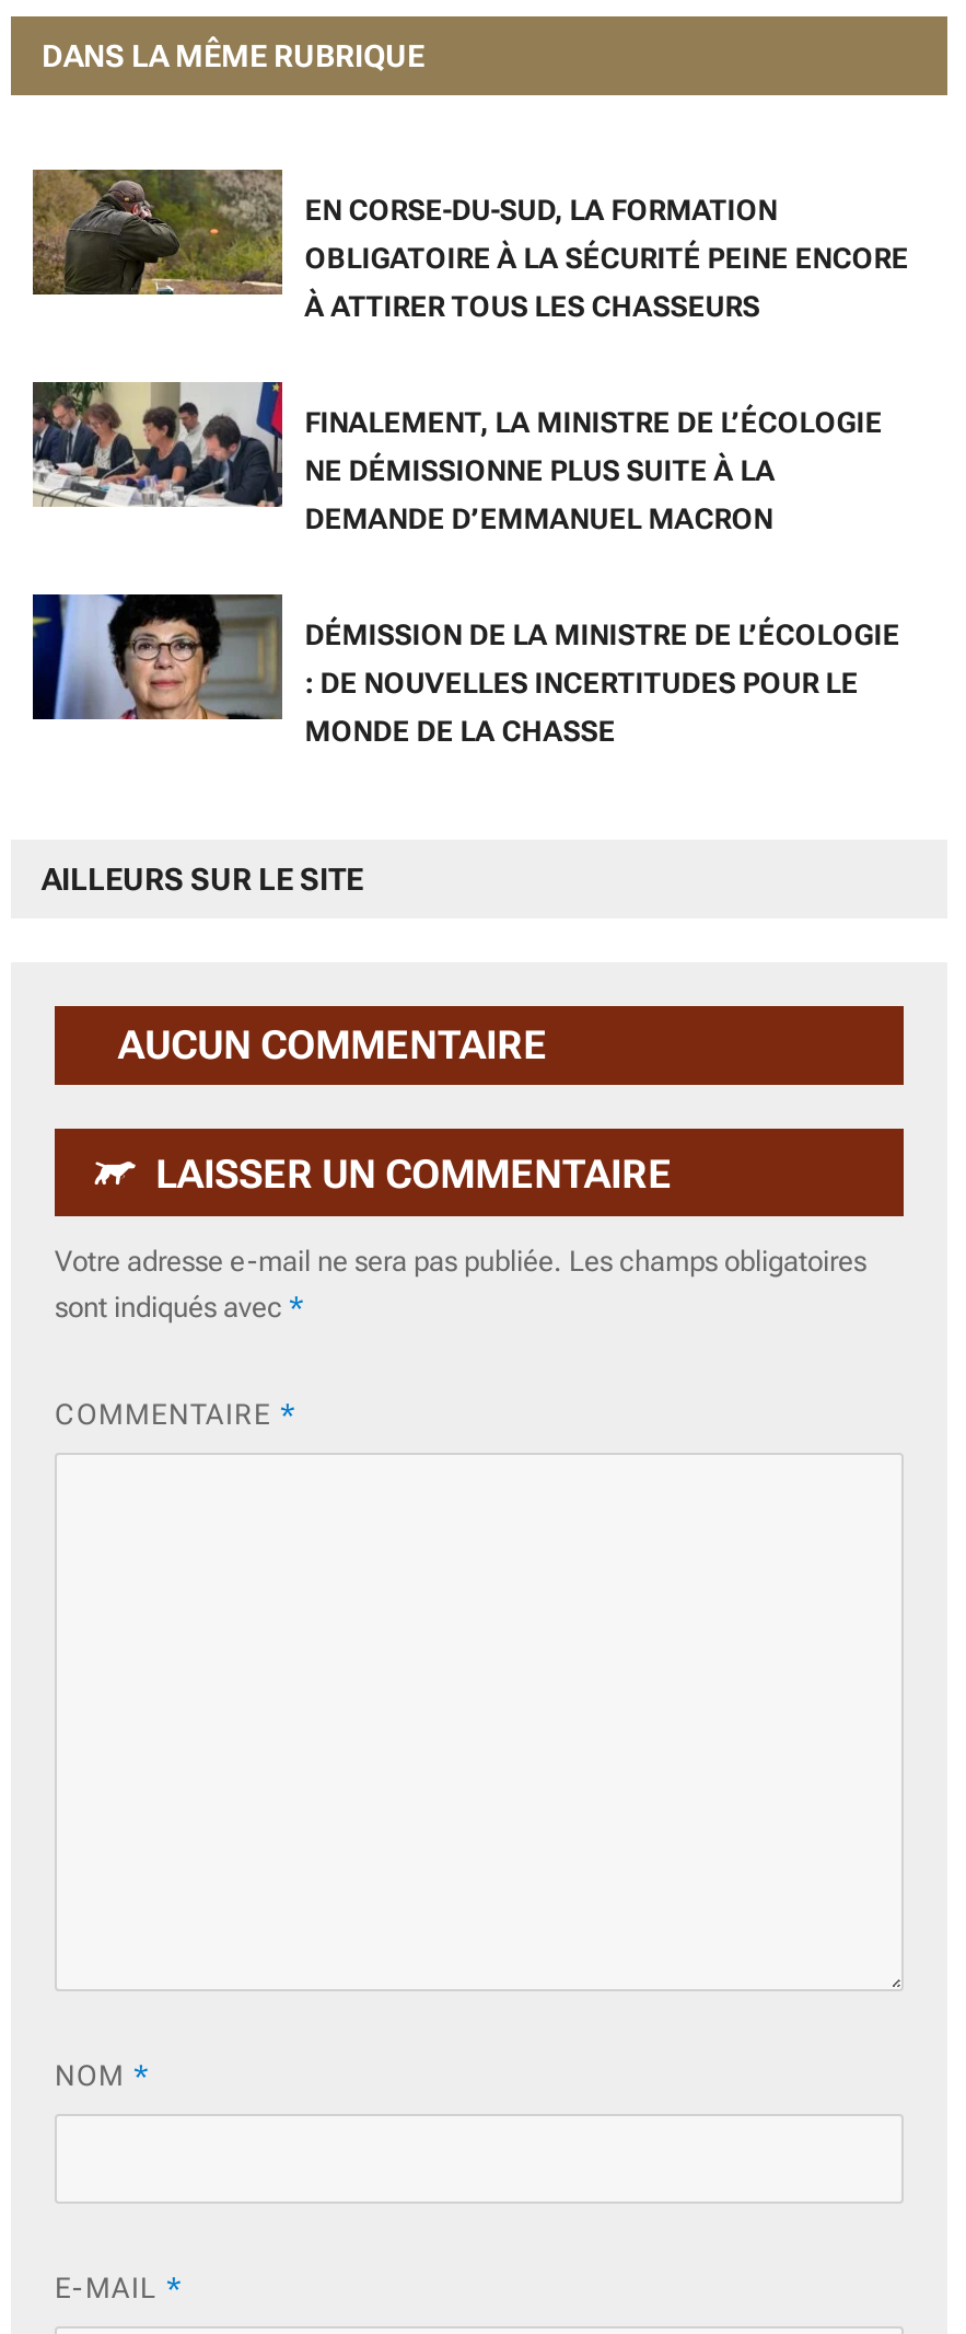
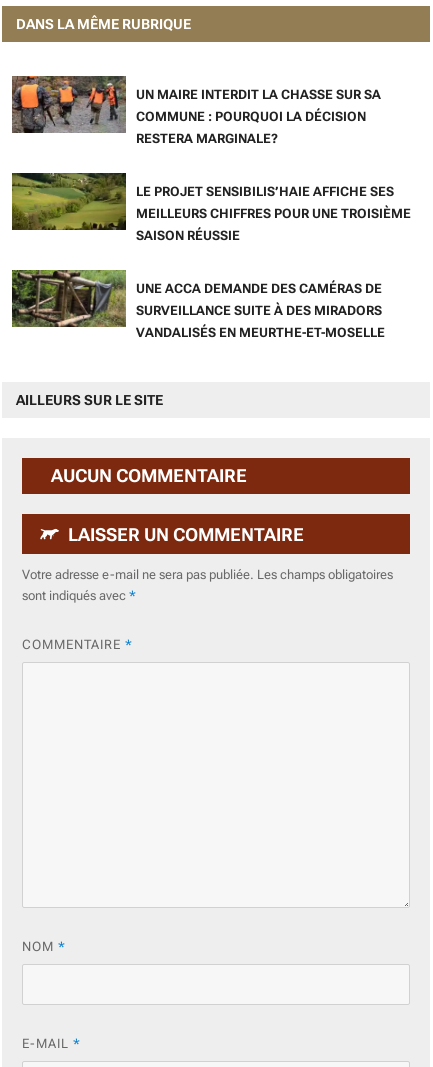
- [image]
- EN CORSE-DU-SUD, LA FORMATION
+ [image]
+ UN MAIRE INTERDIT LA CHASSE SUR SA

- OBLIGATOIRE À LA SÉCURITÉ PEINE ENCORE
+ COMMUNE : POURQUOI LA DÉCISION

- À ATTIRER TOUS LES CHASSEURS
+ RESTERA MARGINALE?

- [image]
- FINALEMENT, LA MINISTRE DE L’ÉCOLOGIE
+ [image]
+ LE PROJET SENSIBILIS’HAIE AFFICHE SES

- NE DÉMISSIONNE PLUS SUITE À LA
+ MEILLEURS CHIFFRES POUR UNE TROISIÈME

- DEMANDE D’EMMANUEL MACRON
+ SAISON RÉUSSIE

- [image]
- DÉMISSION DE LA MINISTRE DE L’ÉCOLOGIE
+ [image]
+ UNE ACCA DEMANDE DES CAMÉRAS DE

- : DE NOUVELLES INCERTITUDES POUR LE
+ SURVEILLANCE SUITE À DES MIRADORS

- MONDE DE LA CHASSE
+ VANDALISÉS EN MEURTHE-ET-MOSELLE
